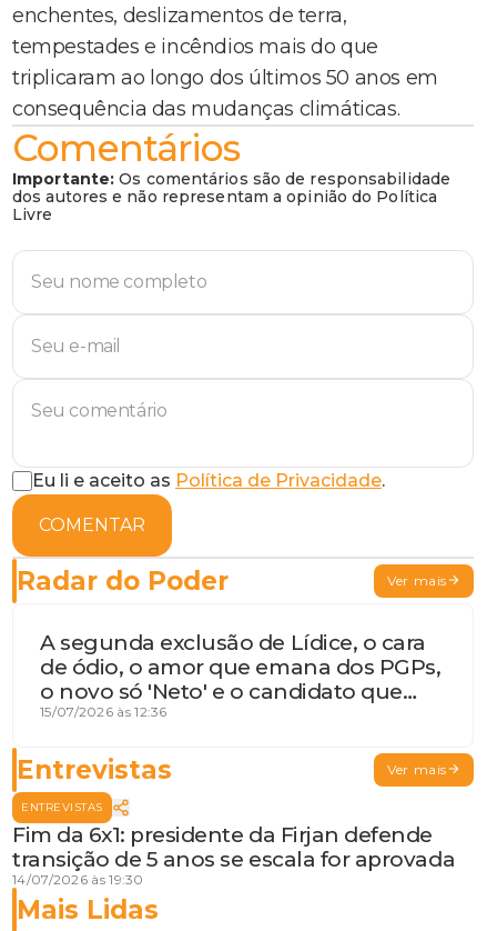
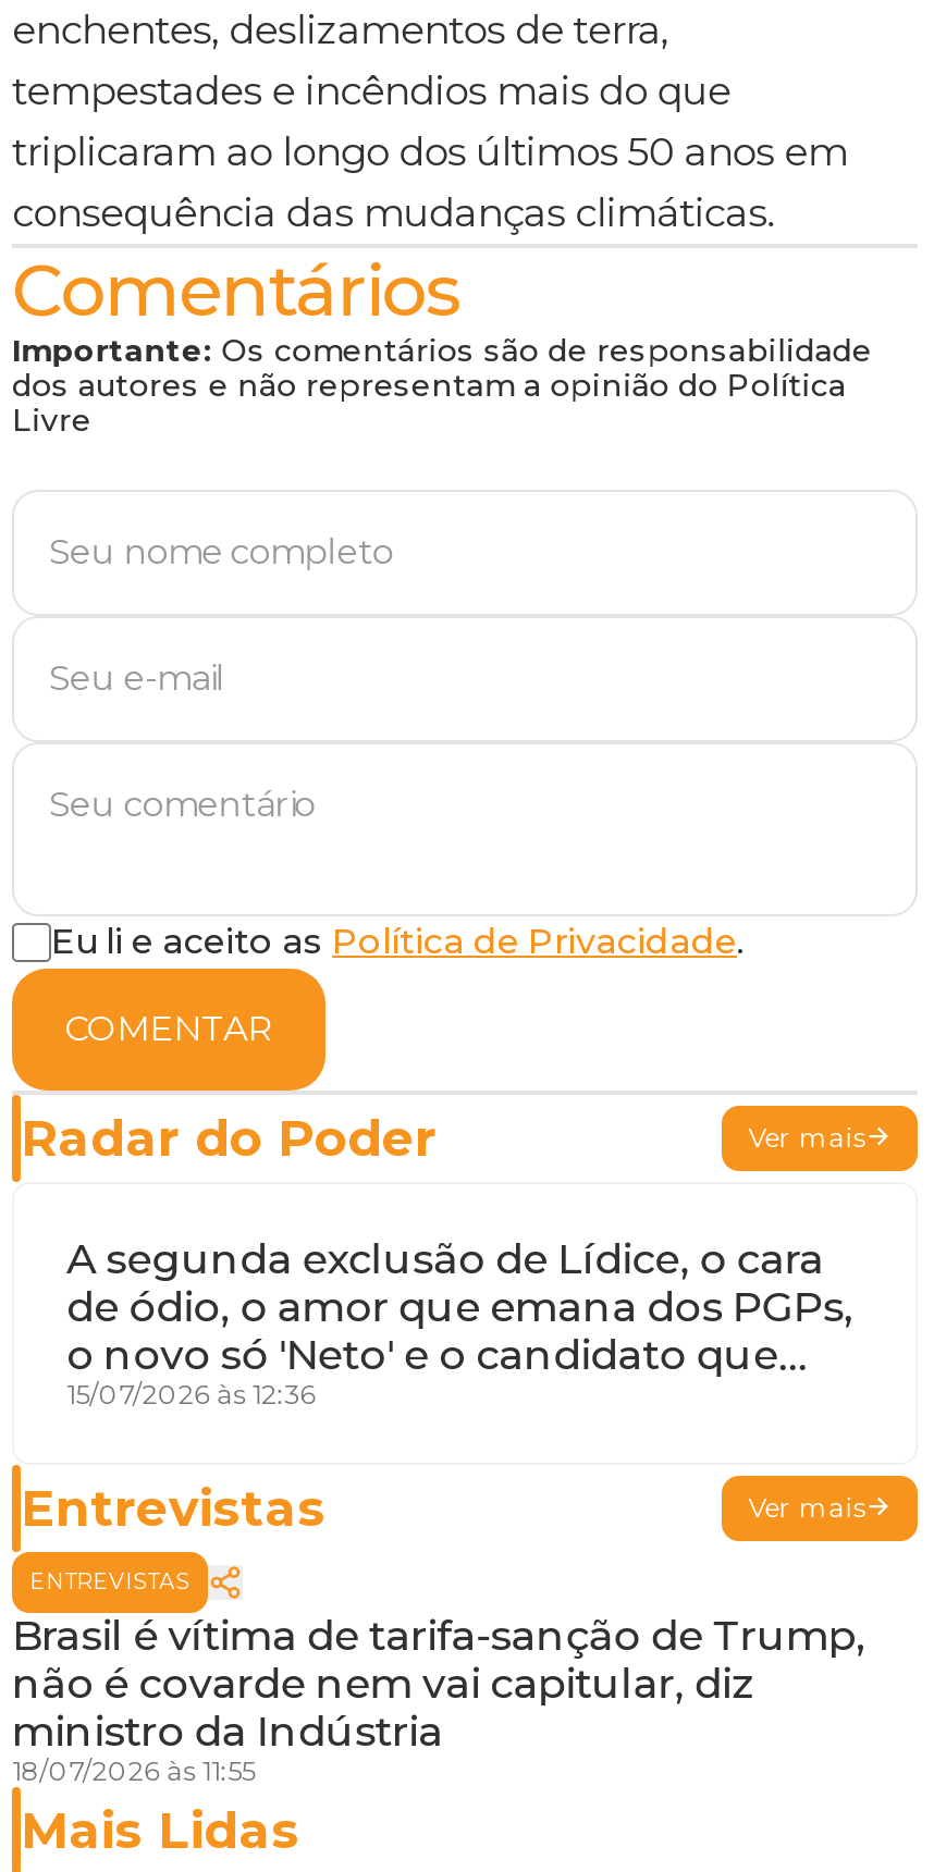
- Fim da 6x1: presidente da Firjan defende
- transição de 5 anos se escala for aprovada
- 14/07/2026 às 19:30
+ Brasil é vítima de tarifa-sanção de Trump,
+ não é covarde nem vai capitular, diz
+ ministro da Indústria
+ 18/07/2026 às 11:55
